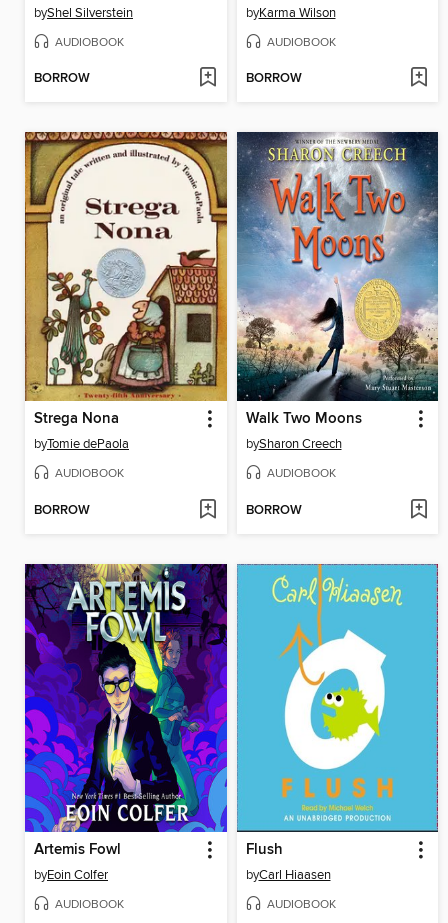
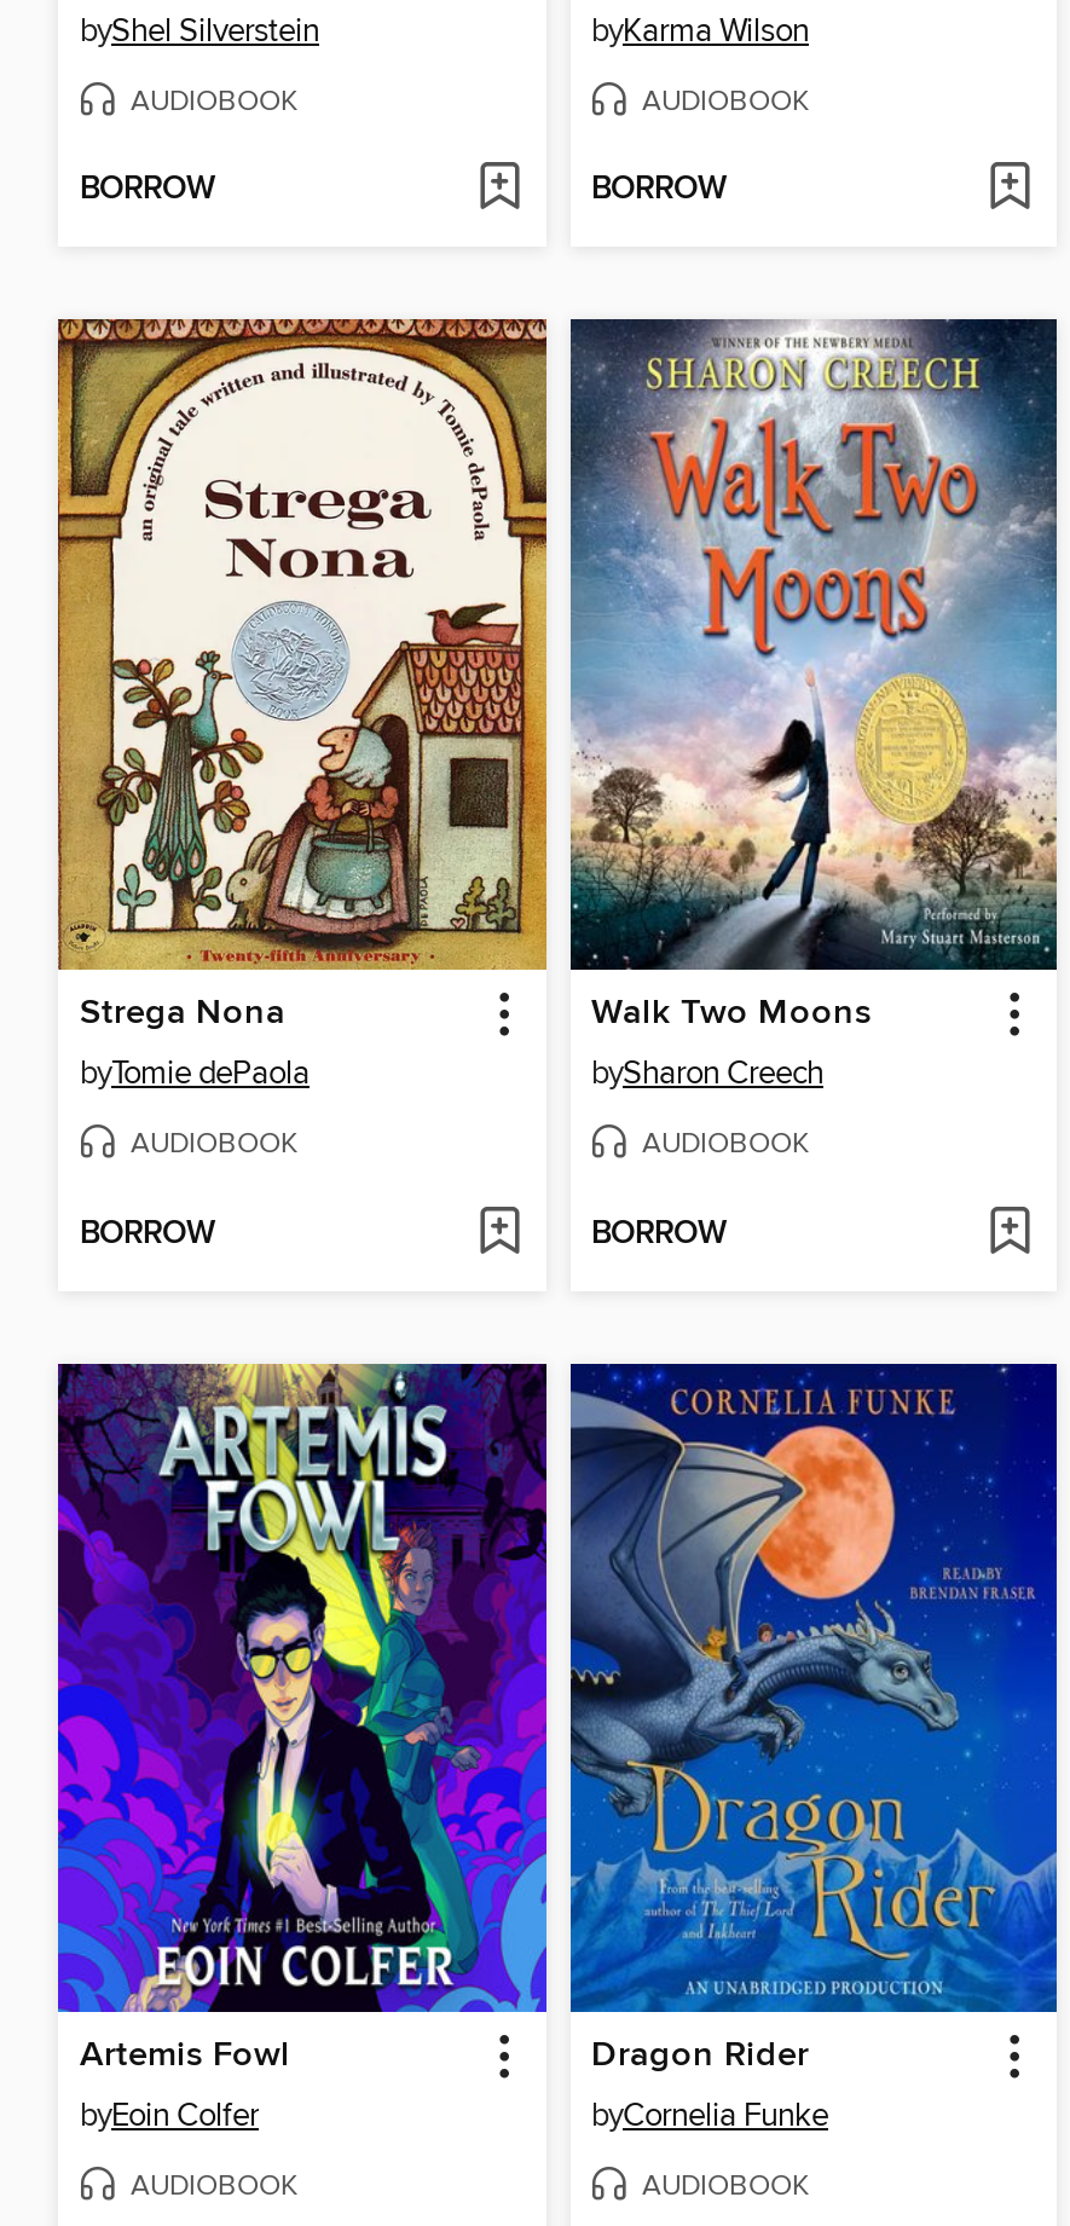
- [image]
- Flush
- byCarl Hiaasen
+ [image]
+ Dragon Rider
+ byCornelia Funke
